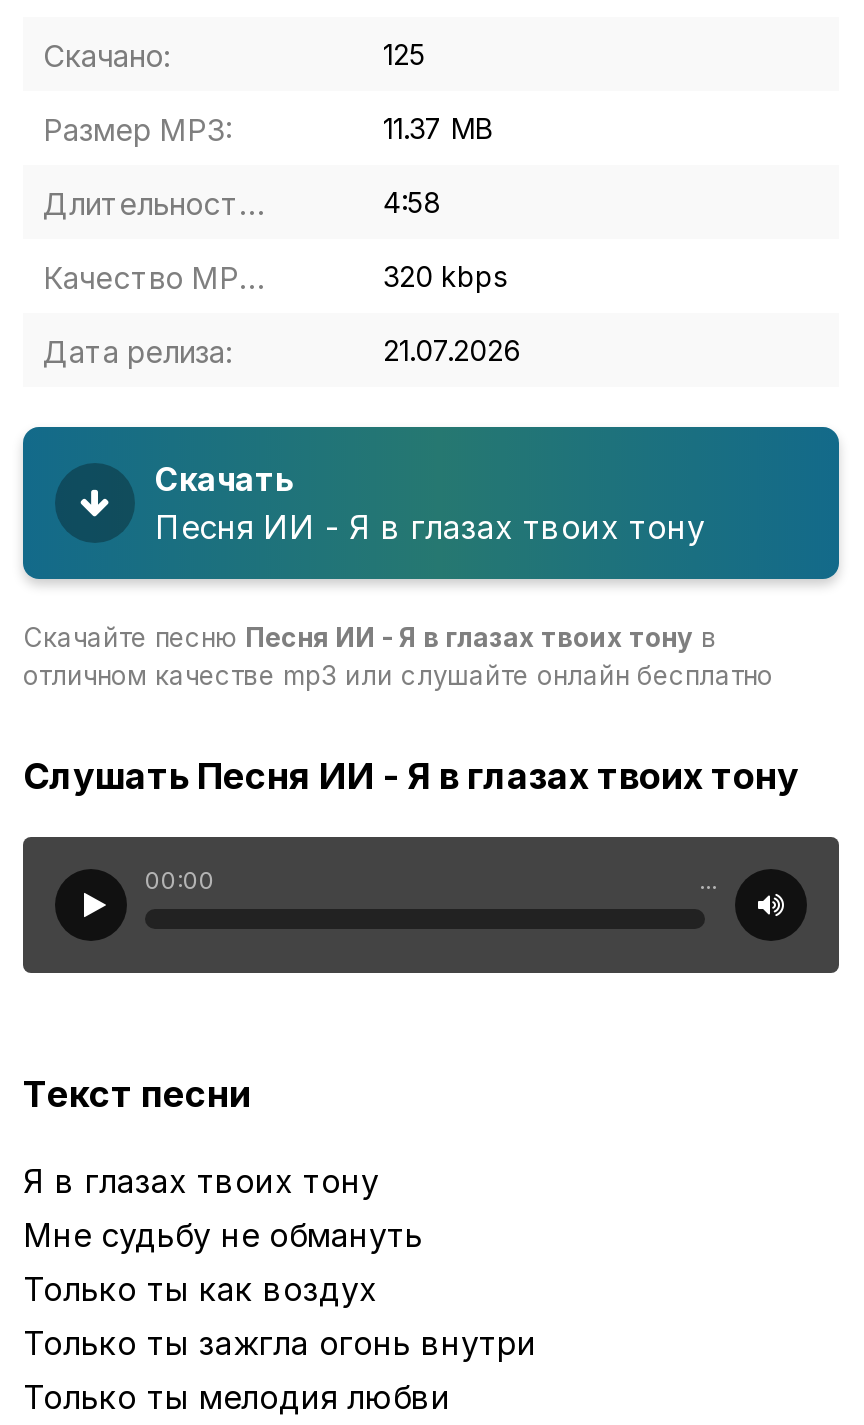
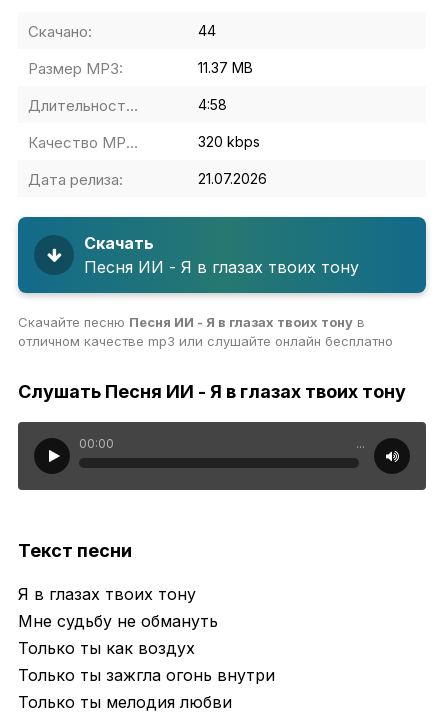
- 125
+ 44
